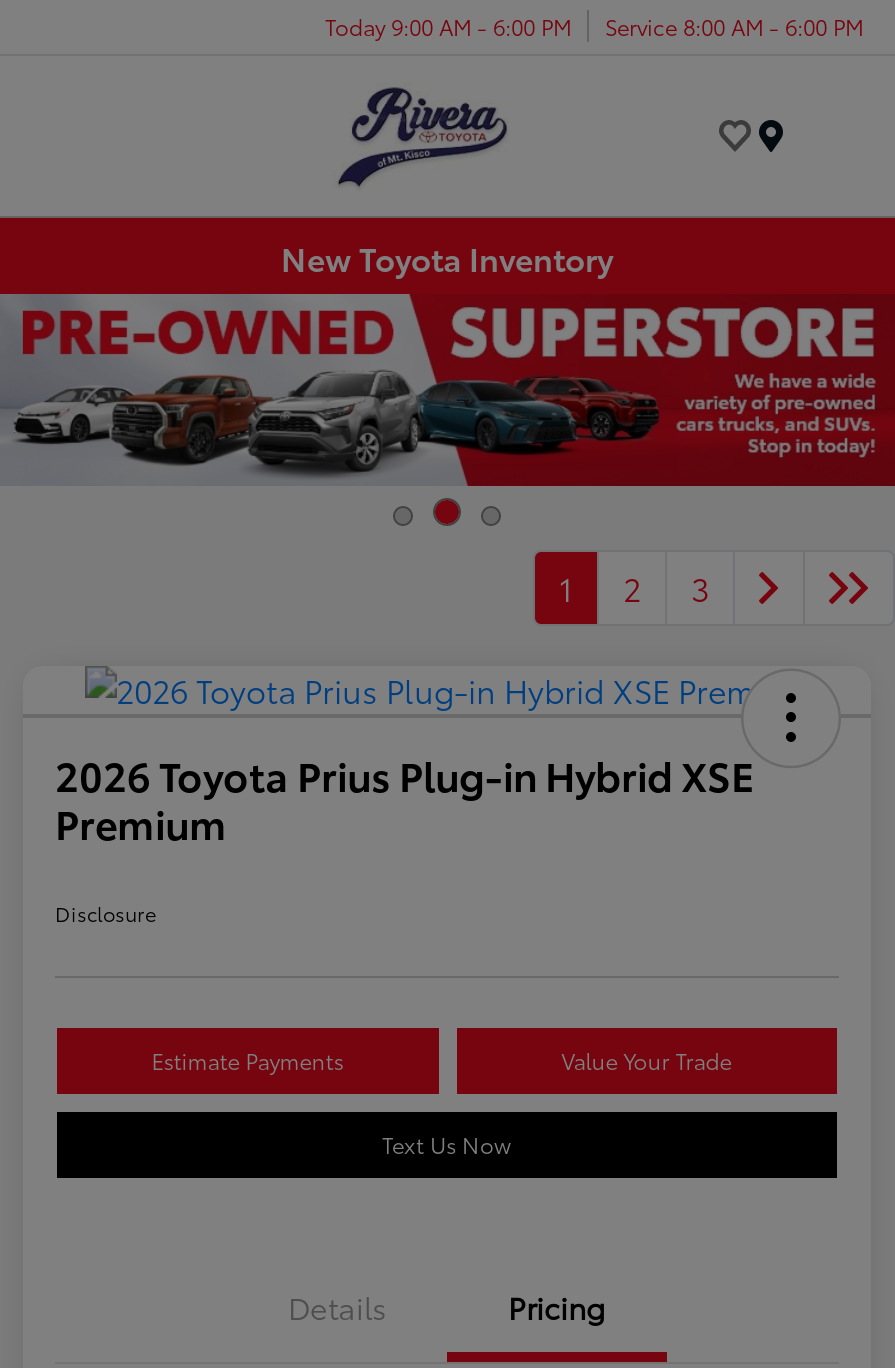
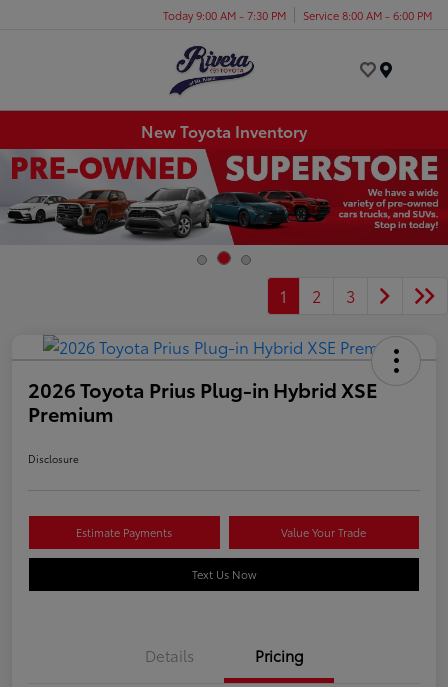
- Today 9:00 AM - 6:00 PM Service 8:00 AM - 6:00 PM
+ Today 9:00 AM - 7:30 PM Service 8:00 AM - 6:00 PM
